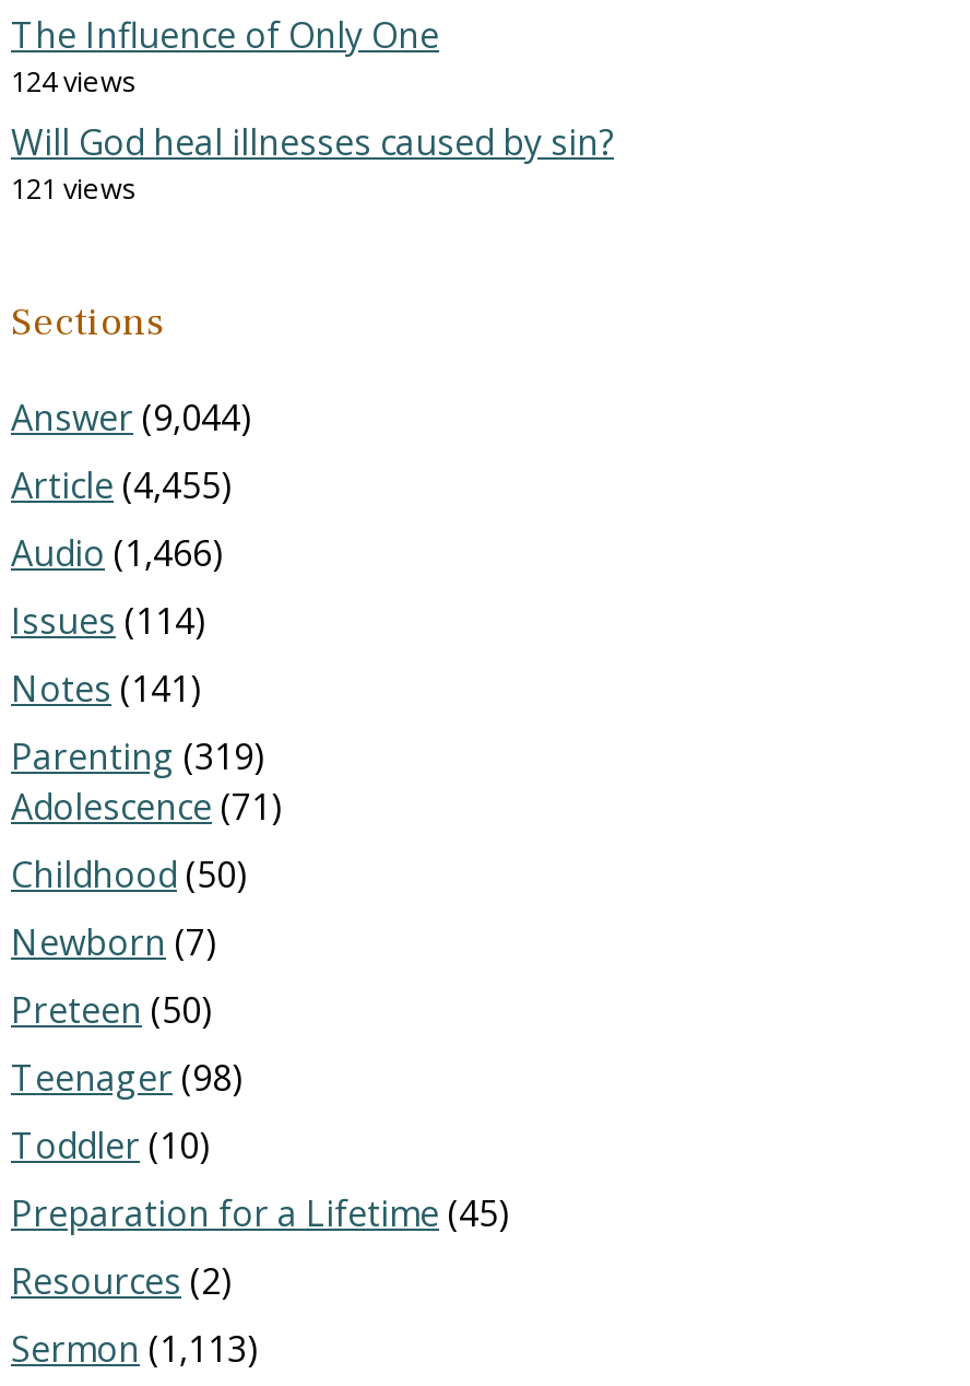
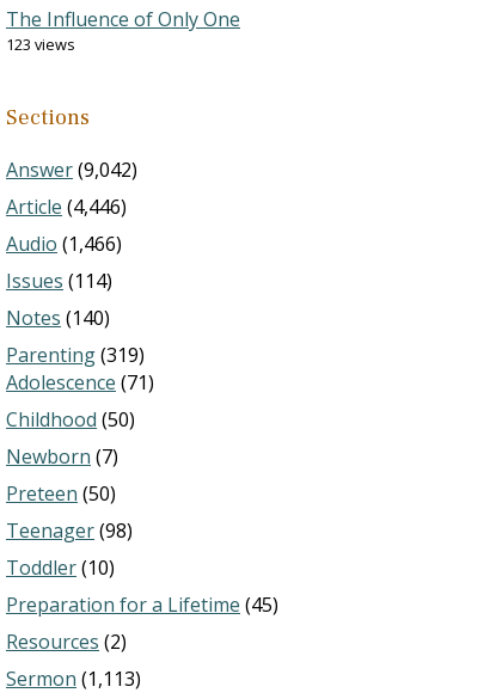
- 124 views
- Will God heal illnesses caused by sin?
- 121 views
+ 123 views

- Answer (9,044)
+ Answer (9,042)

- Article (4,455)
+ Article (4,446)

- Notes (141)
+ Notes (140)
